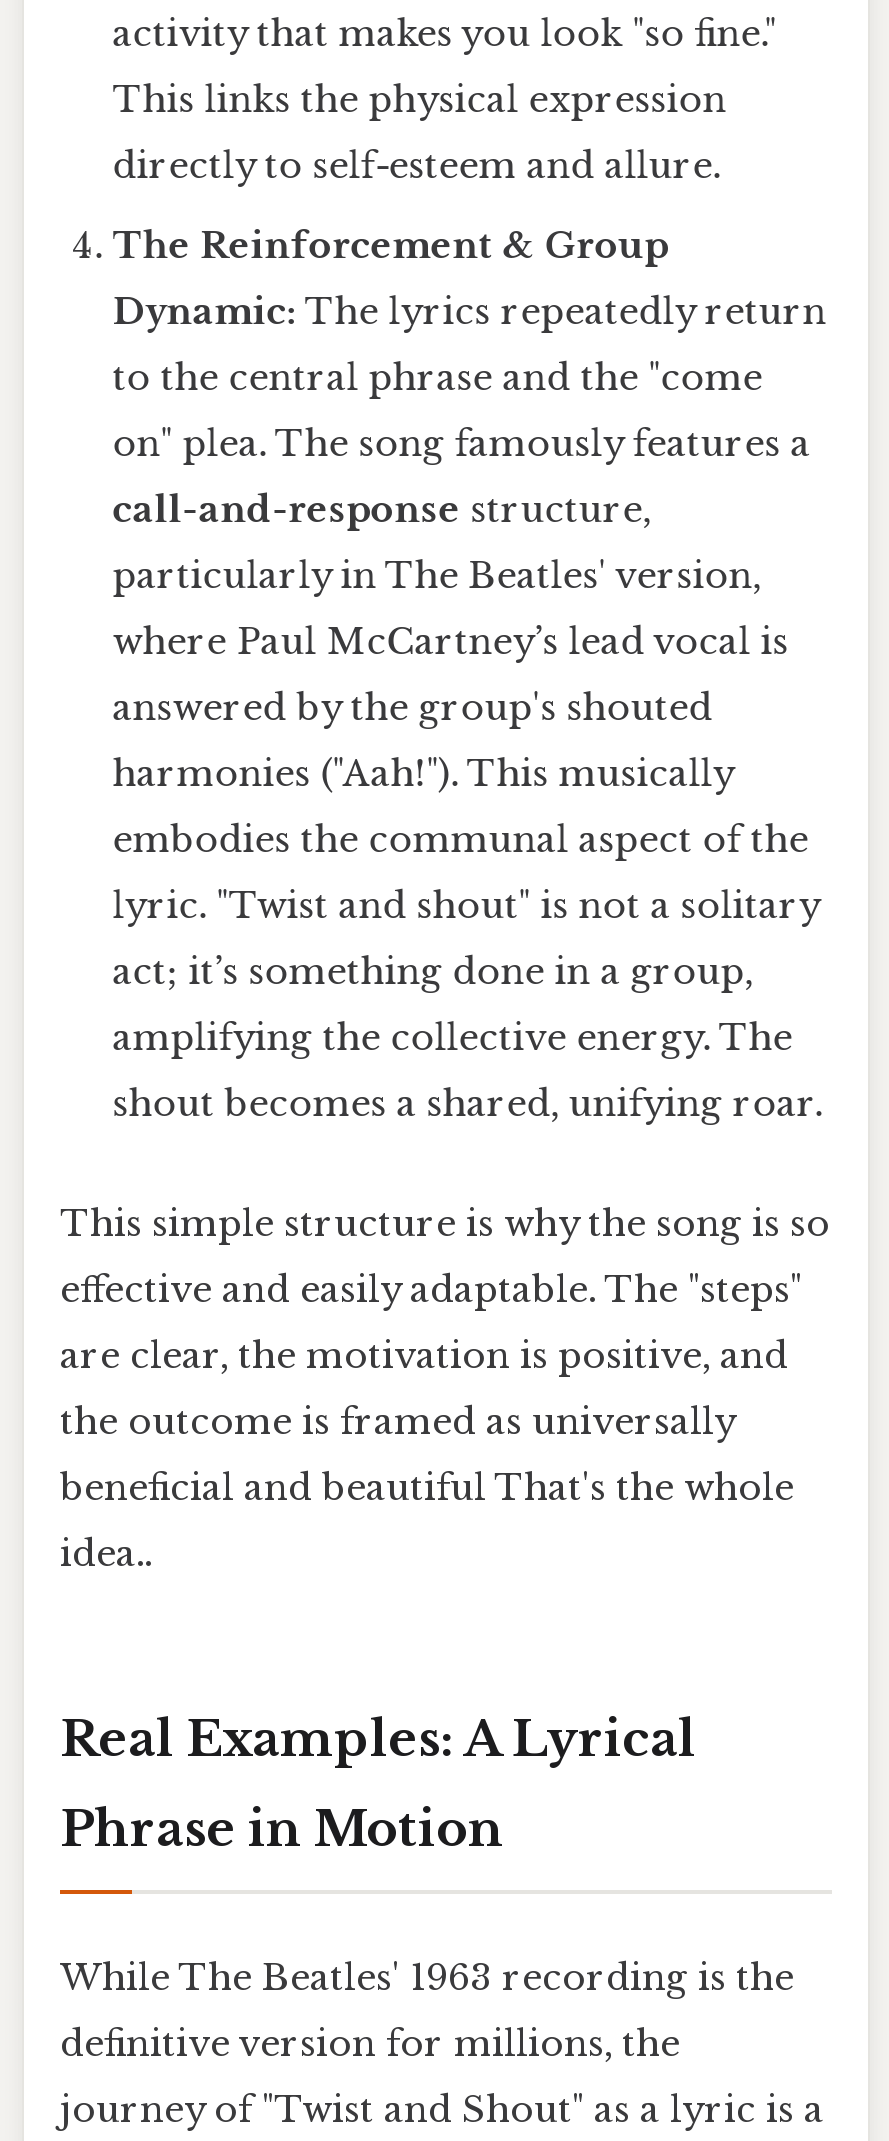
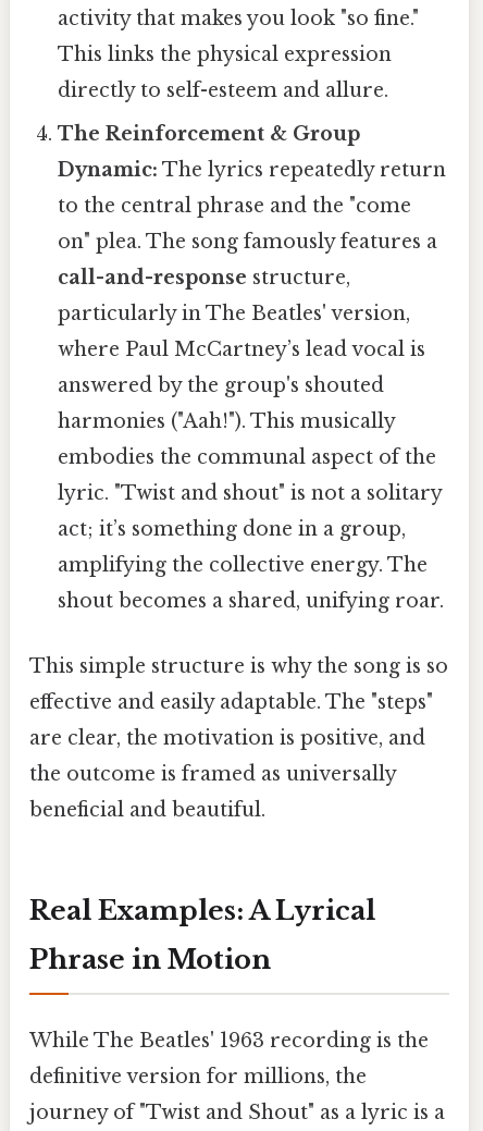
- beneficial and beautiful That's the whole
- idea..
+ beneficial and beautiful.
